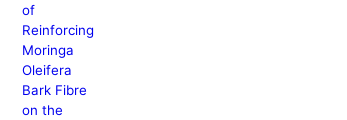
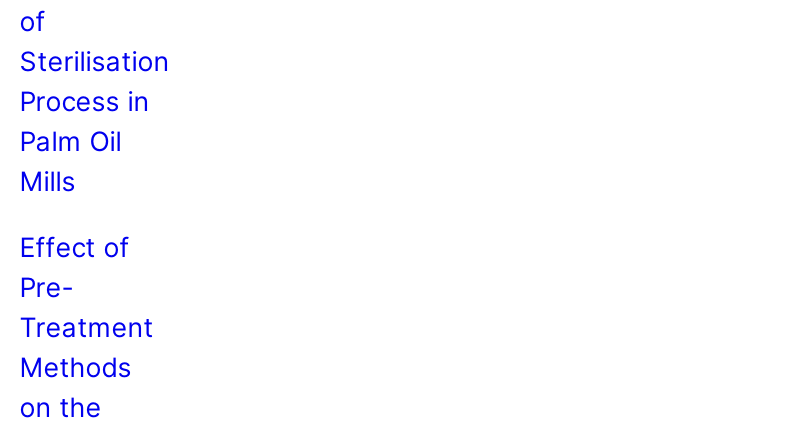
- Reinforcing
- Moringa
- Oleifera
- Bark Fibre
+ Sterilisation
+ Process in
+ Palm Oil
+ Mills
+ Effect of
+ Pre-
+ Treatment
+ Methods
